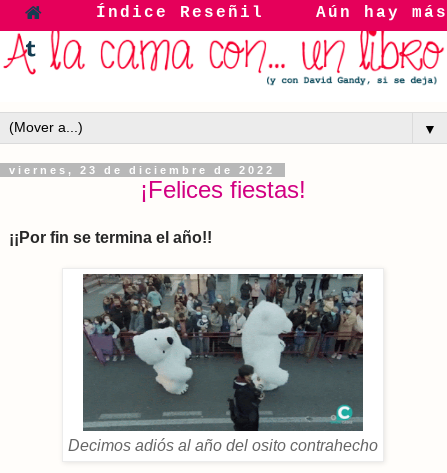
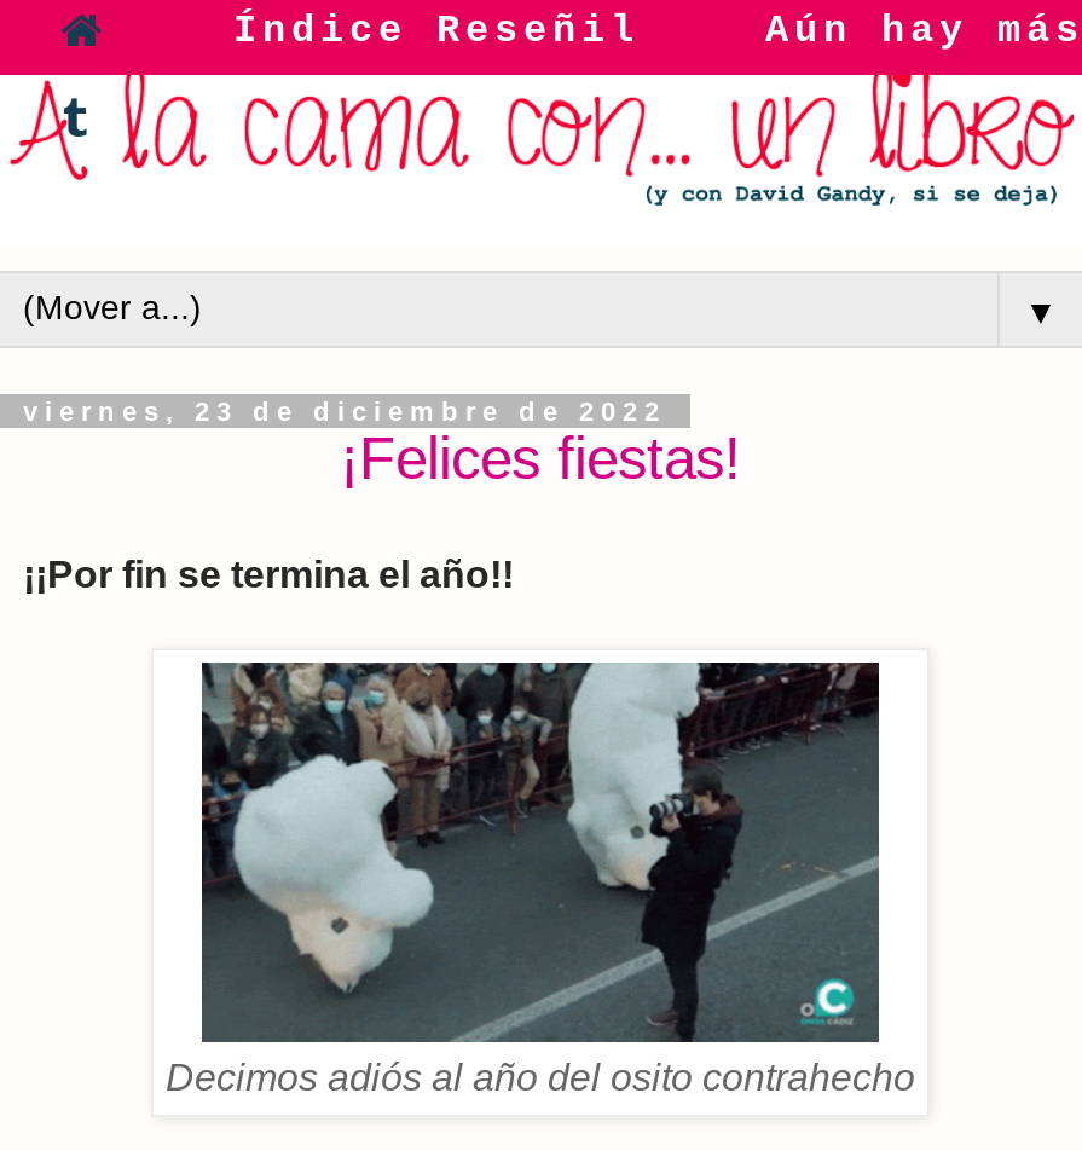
- [image]
+ [image]
